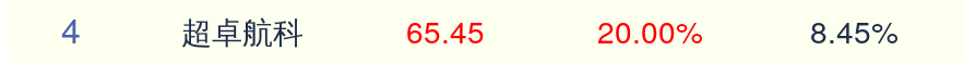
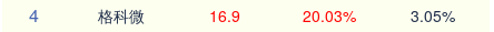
- 超卓航科
- 65.45
- 20.00%
- 8.45%
+ 格科微
+ 16.9
+ 20.03%
+ 3.05%
